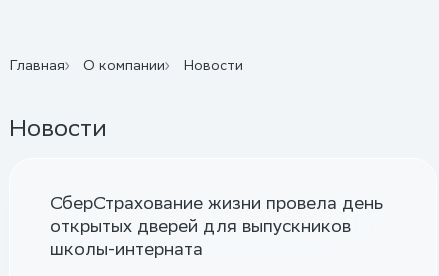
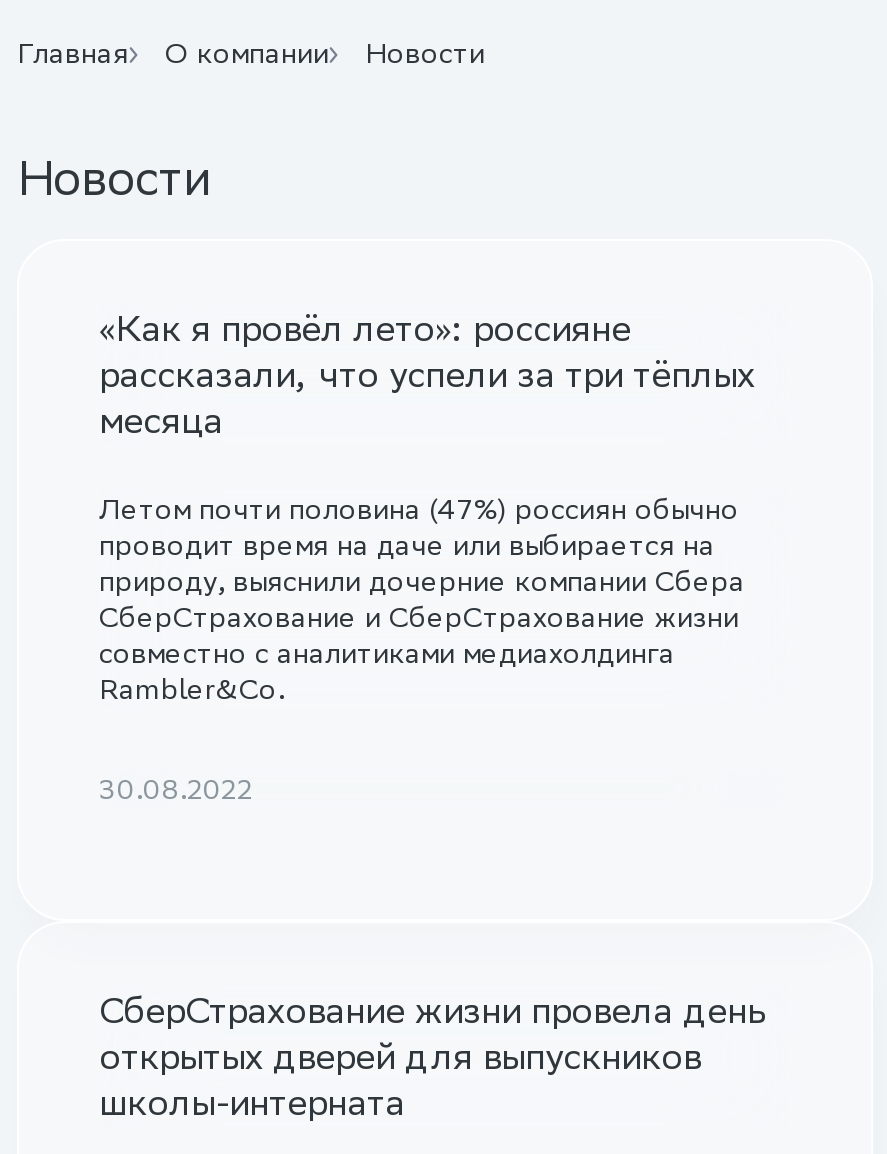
+ «Как я провёл лето»: россияне
+ рассказали, что успели за три тёплых
+ месяца
+ Летом почти половина (47%) россиян обычно
+ проводит время на даче или выбирается на
+ природу, выяснили дочерние компании Сбера
+ СберСтрахование и СберСтрахование жизни
+ совместно с аналитиками медиахолдинга
+ Rambler&Co.
+ 30.08.2022
